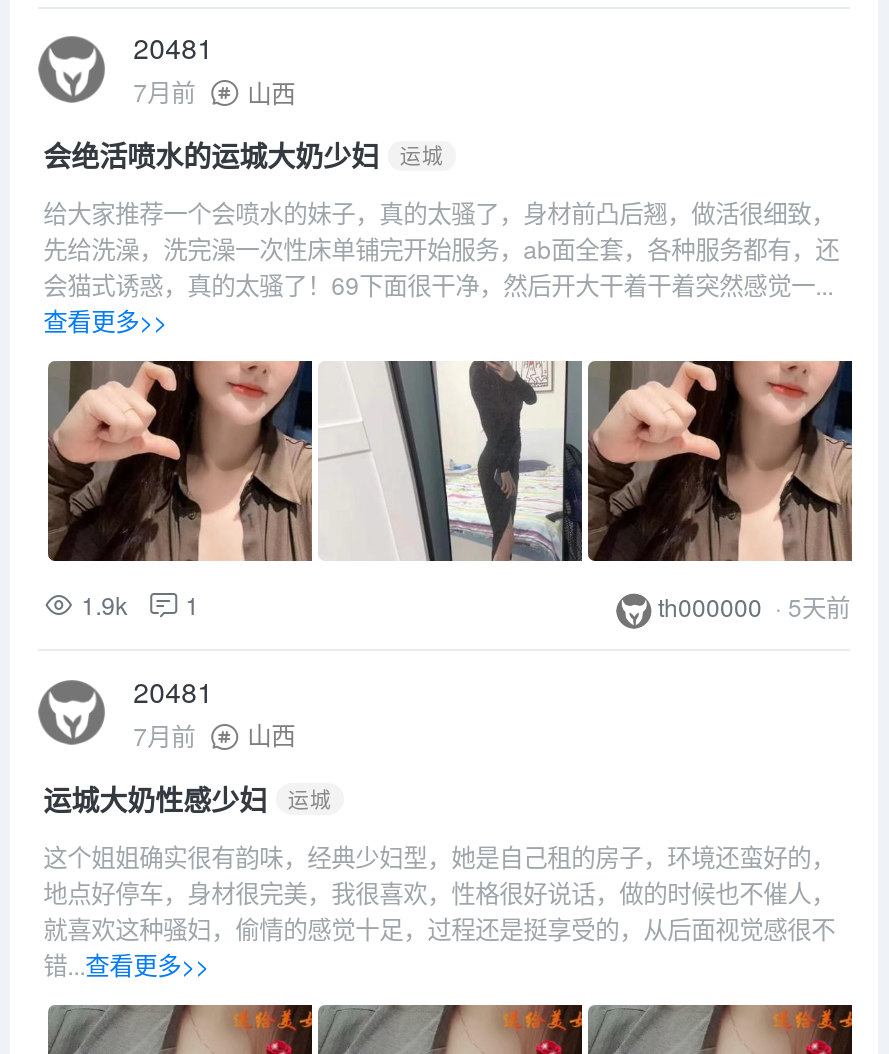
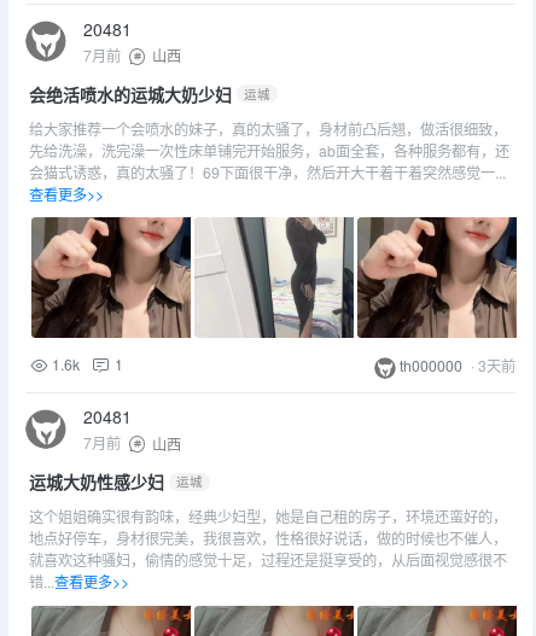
- 1.9k 1
+ 1.6k 1

- th000000 · 5天前
+ th000000 · 3天前
